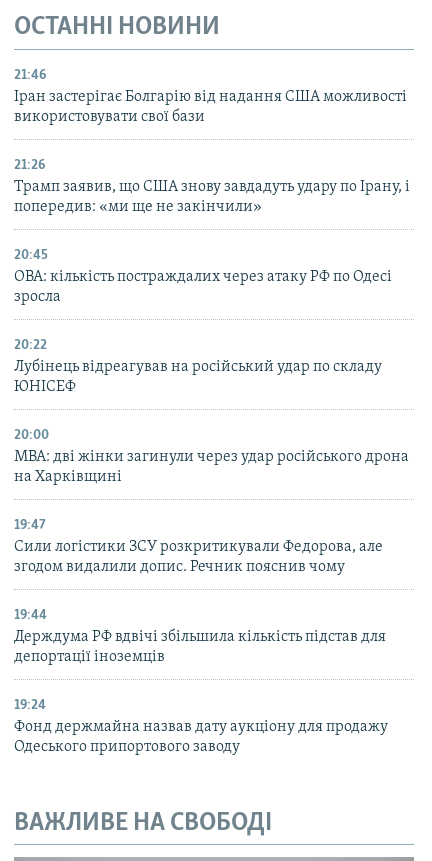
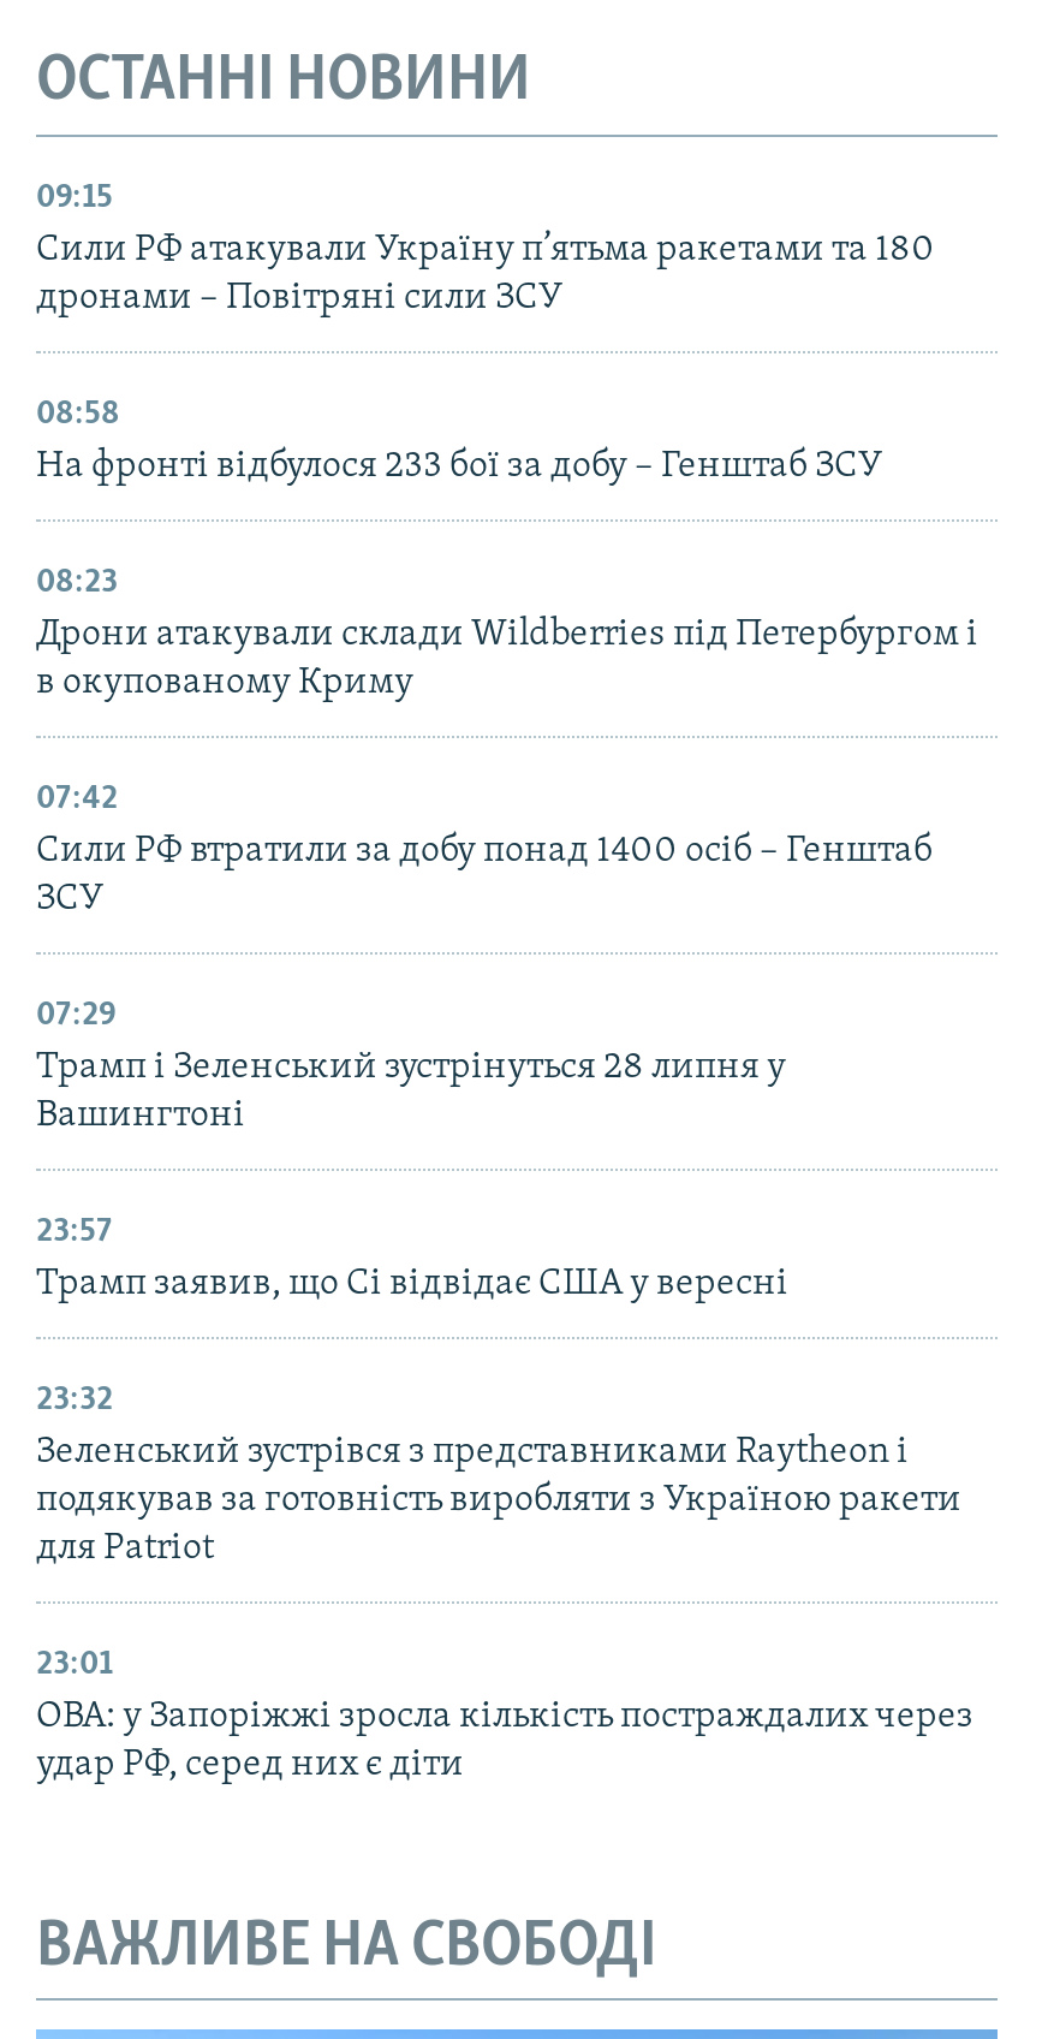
- 21:46
- Іран застерігає Болгарію від надання США можливості
- використовувати свої бази
+ 09:15
+ Сили РФ атакували Україну п’ятьма ракетами та 180
+ дронами – Повітряні сили ЗСУ

- 21:26
- Трамп заявив, що США знову завдадуть удару по Ірану, і
- попередив: «ми ще не закінчили»
+ 08:58
+ На фронті відбулося 233 бої за добу – Генштаб ЗСУ

- 20:45
- ОВА: кількість постраждалих через атаку РФ по Одесі
- зросла
+ 08:23
+ Дрони атакували склади Wildberries під Петербургом і
+ в окупованому Криму

- 20:22
- Лубінець відреагував на російський удар по складу
- ЮНІСЕФ
+ 07:42
+ Сили РФ втратили за добу понад 1400 осіб – Генштаб
+ ЗСУ

- 20:00
- МВА: дві жінки загинули через удар російського дрона
- на Харківщині
+ 07:29
+ Трамп і Зеленський зустрінуться 28 липня у
+ Вашингтоні

- 19:47
- Сили логістики ЗСУ розкритикували Федорова, але
- згодом видалили допис. Речник пояснив чому
+ 23:57
+ Трамп заявив, що Сі відвідає США у вересні

- 19:44
- Держдума РФ вдвічі збільшила кількість підстав для
- депортації іноземців
+ 23:32
+ Зеленський зустрівся з представниками Raytheon і
+ подякував за готовність виробляти з Україною ракети
+ для Patriot

- 19:24
- Фонд держмайна назвав дату аукціону для продажу
- Одеського припортового заводу
+ 23:01
+ ОВА: у Запоріжжі зросла кількість постраждалих через
+ удар РФ, серед них є діти
